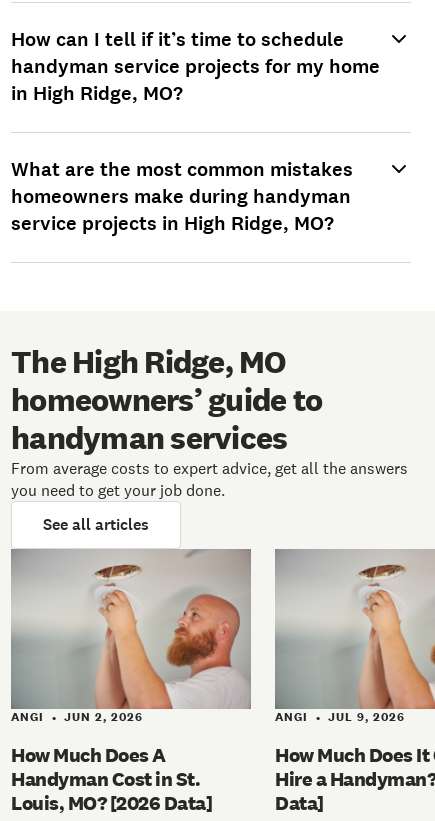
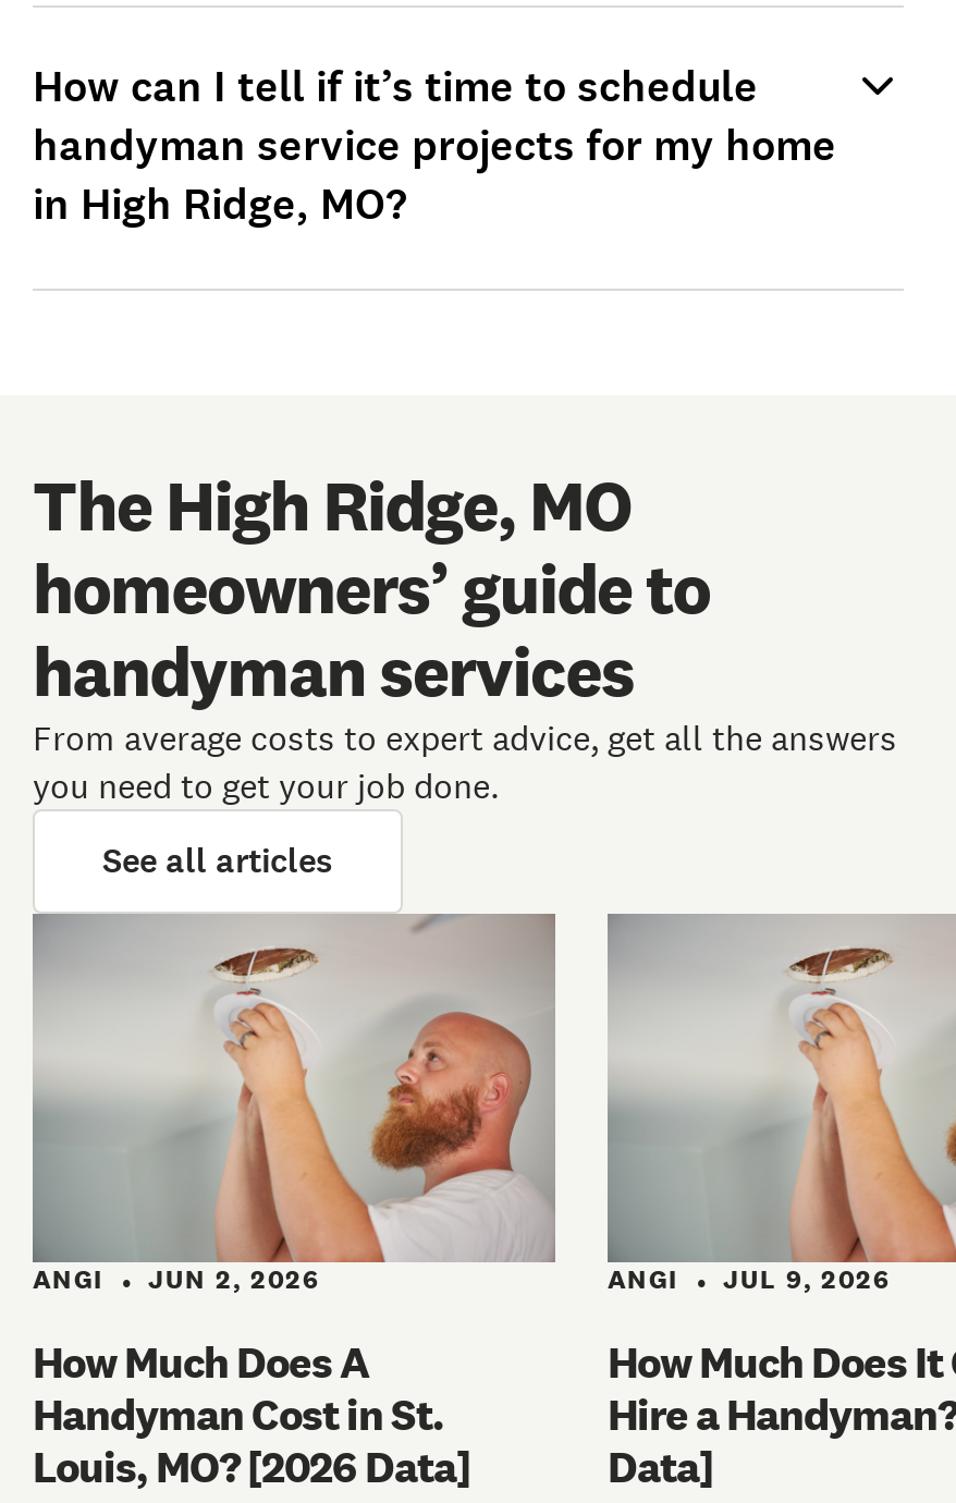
- What are the most common mistakes
- homeowners make during handyman
- service projects in High Ridge, MO?
